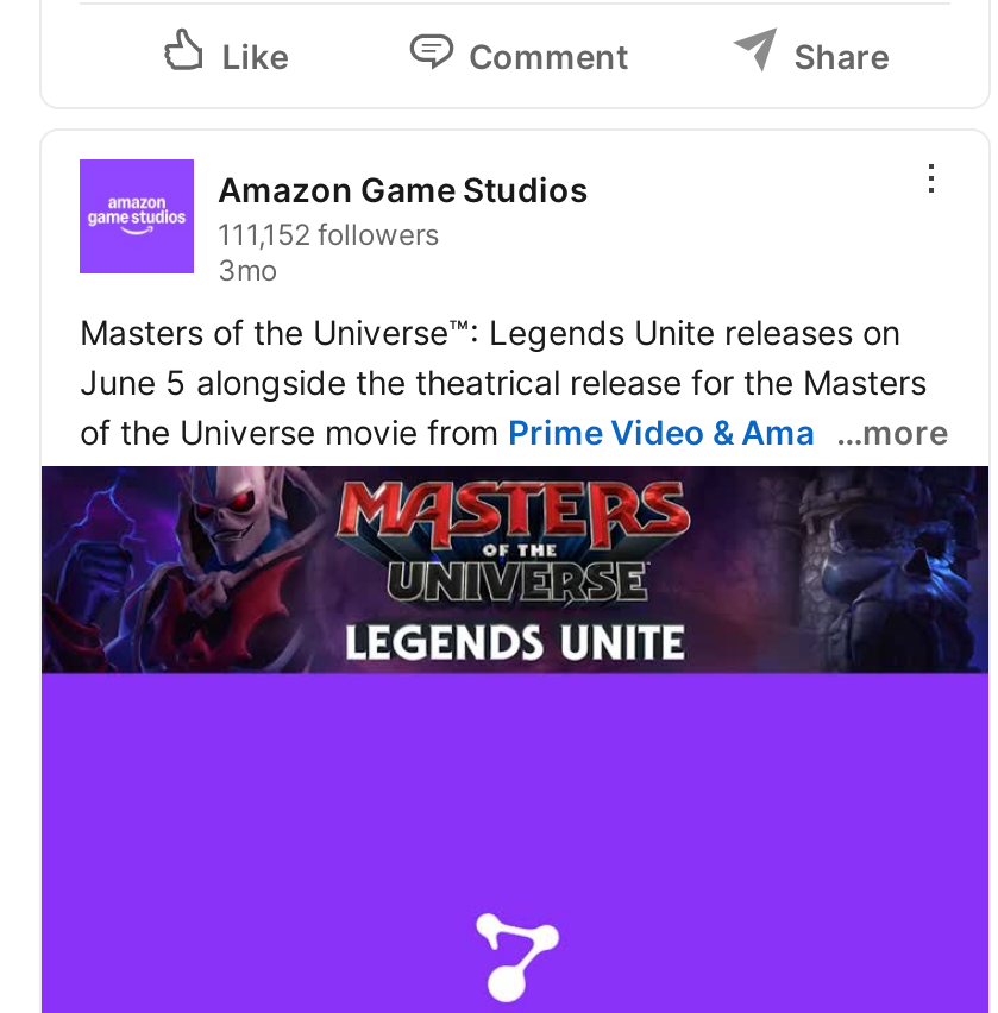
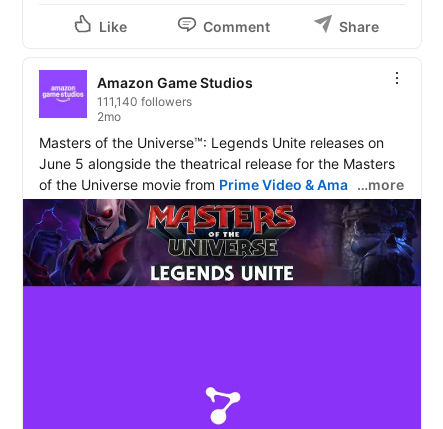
- 111,152 followers
- 3mo
+ 111,140 followers
+ 2mo
